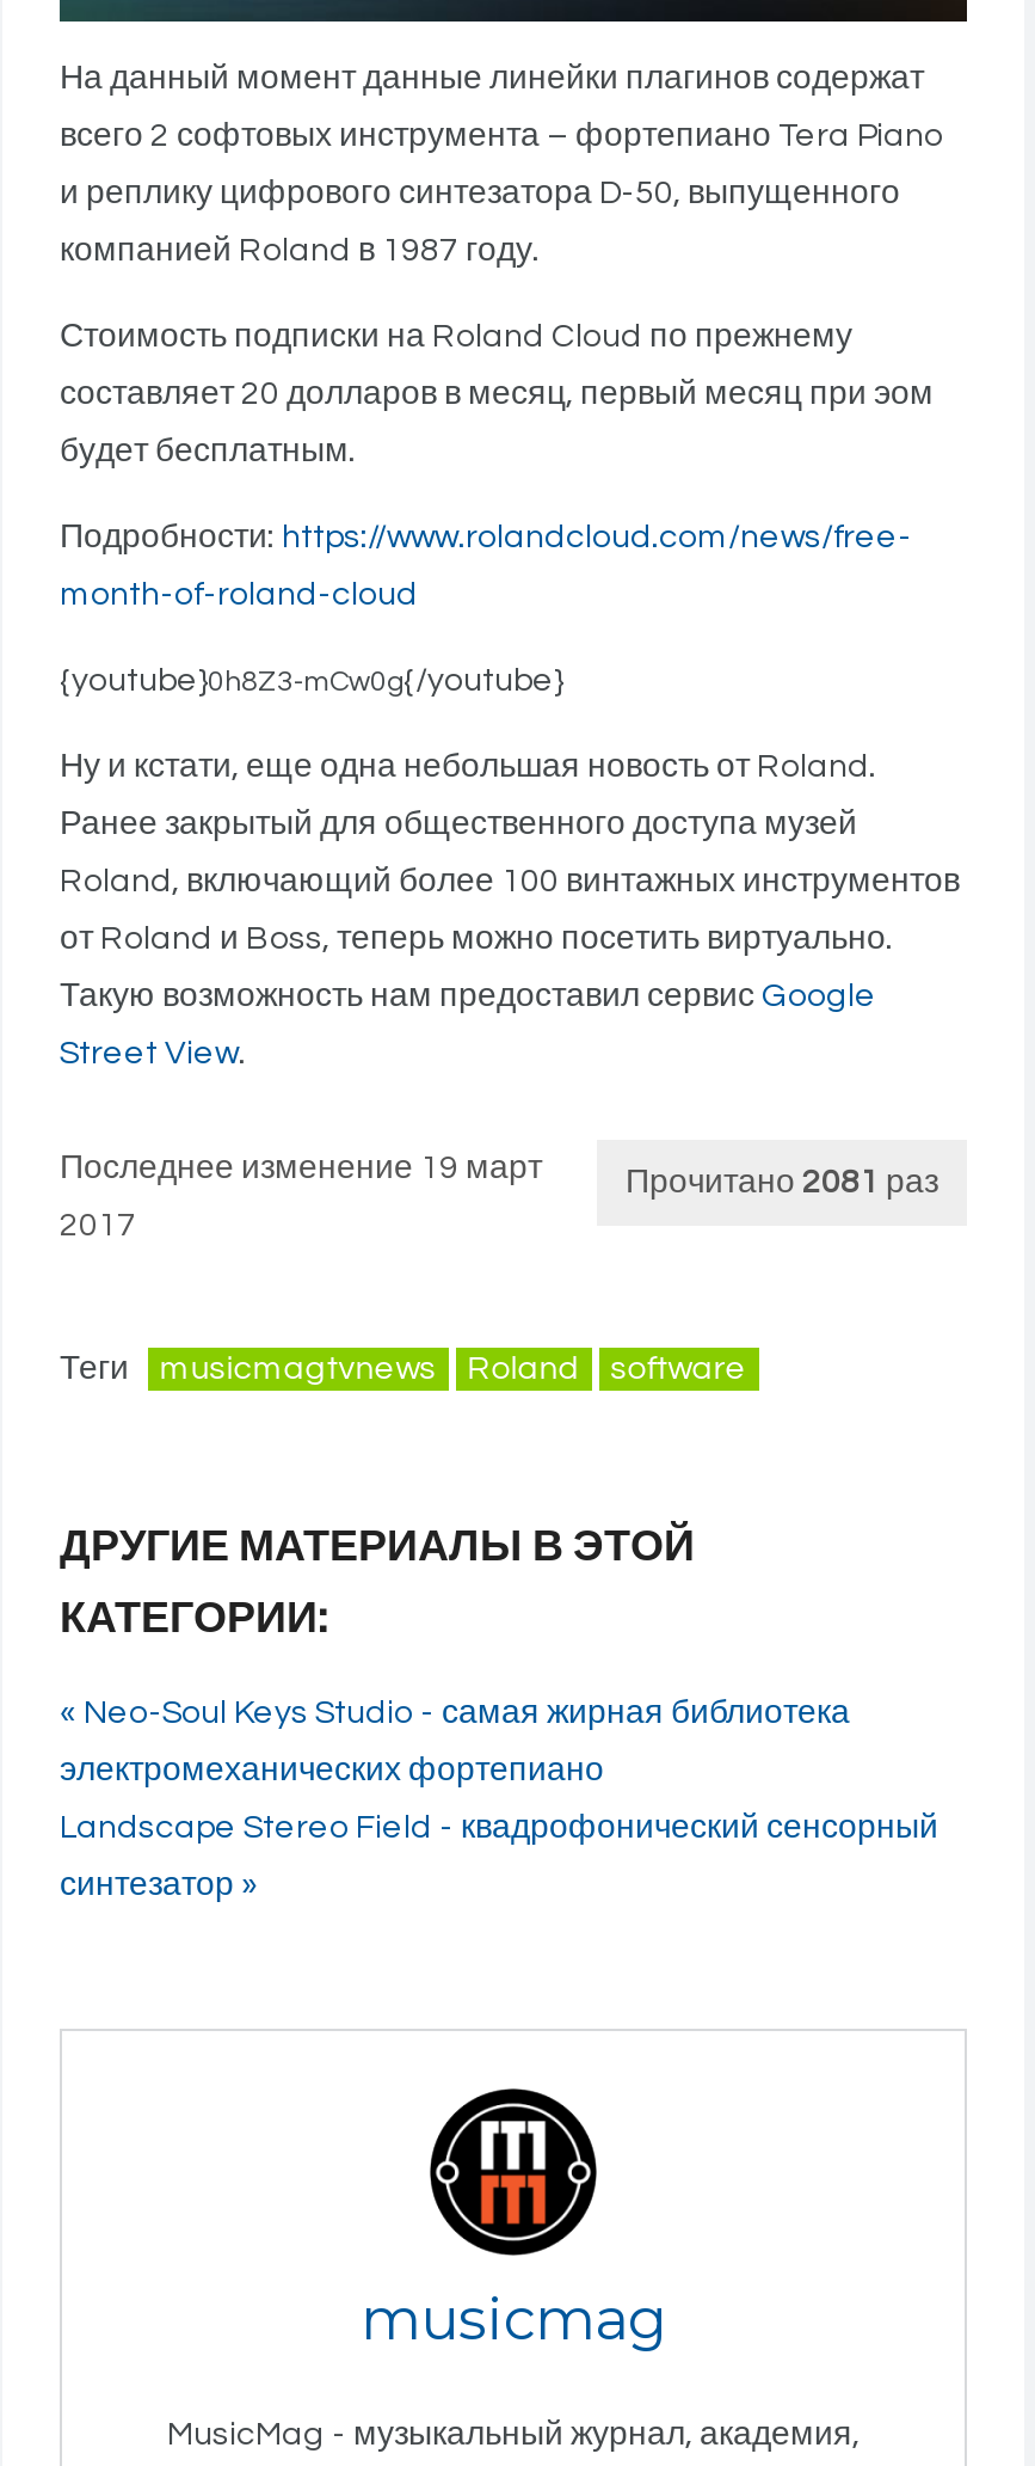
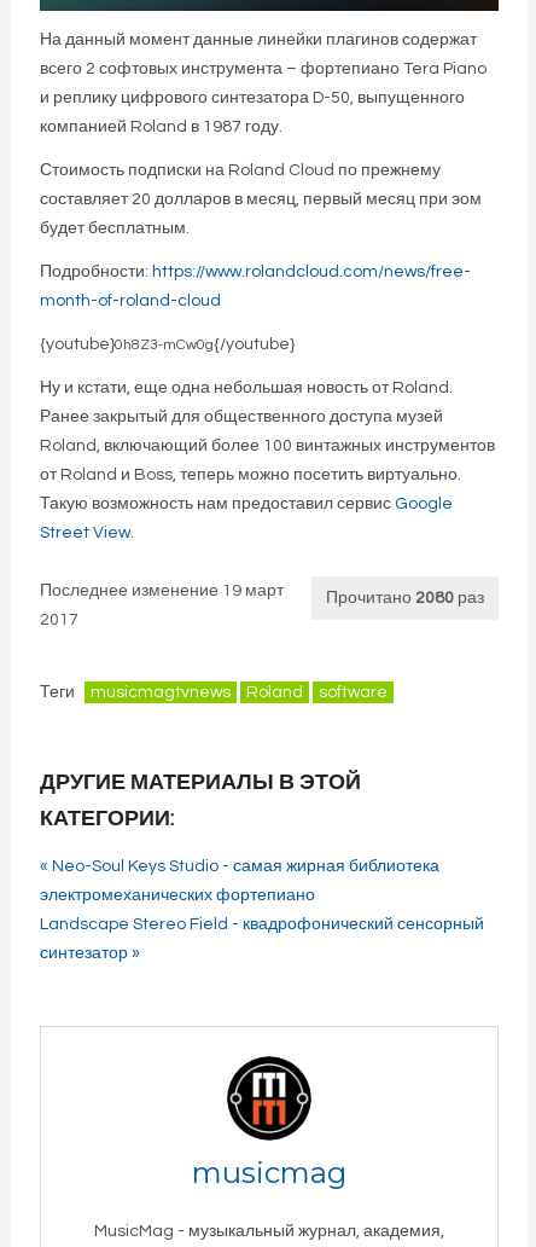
- Прочитано 2081 раз
+ Прочитано 2080 раз
